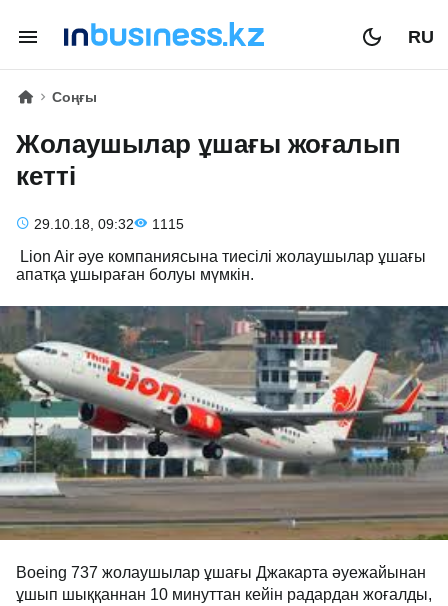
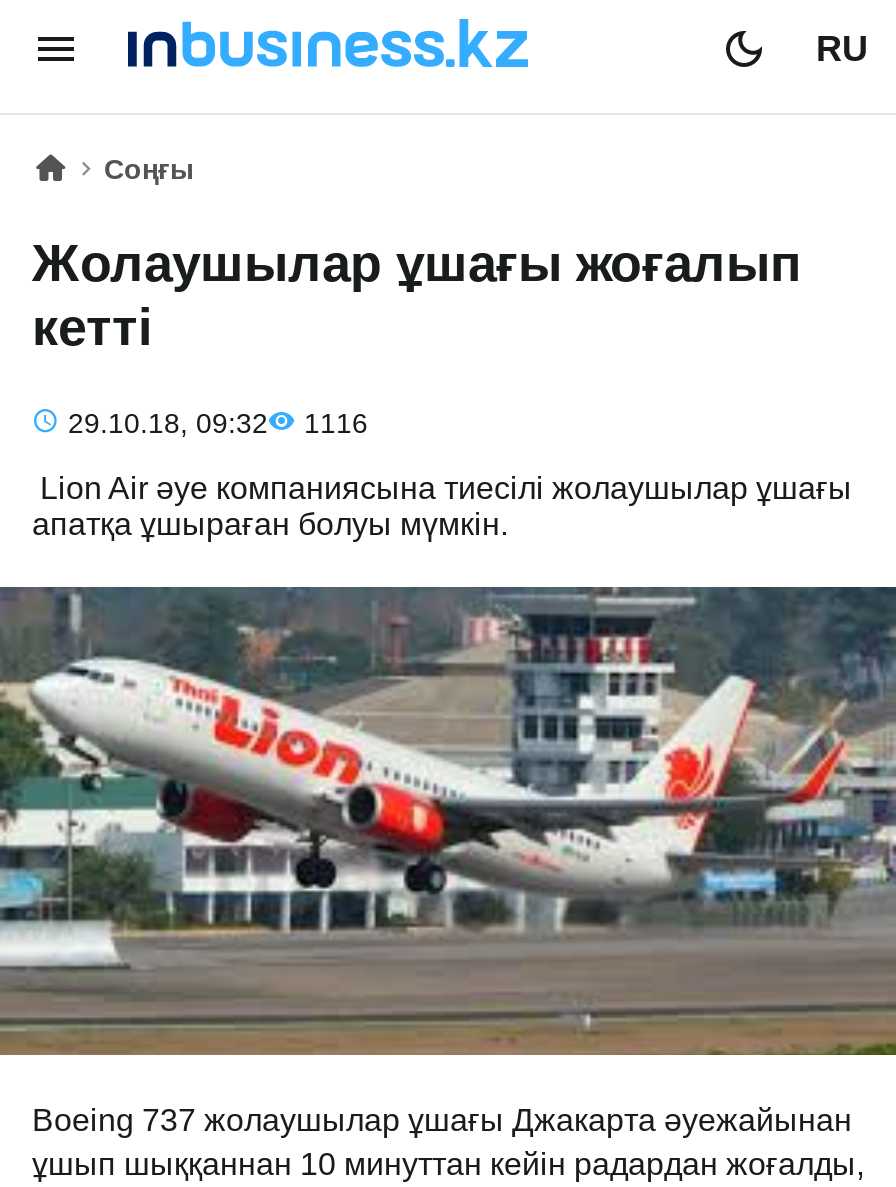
- 29.10.18, 09:32 1115
+ 29.10.18, 09:32 1116
